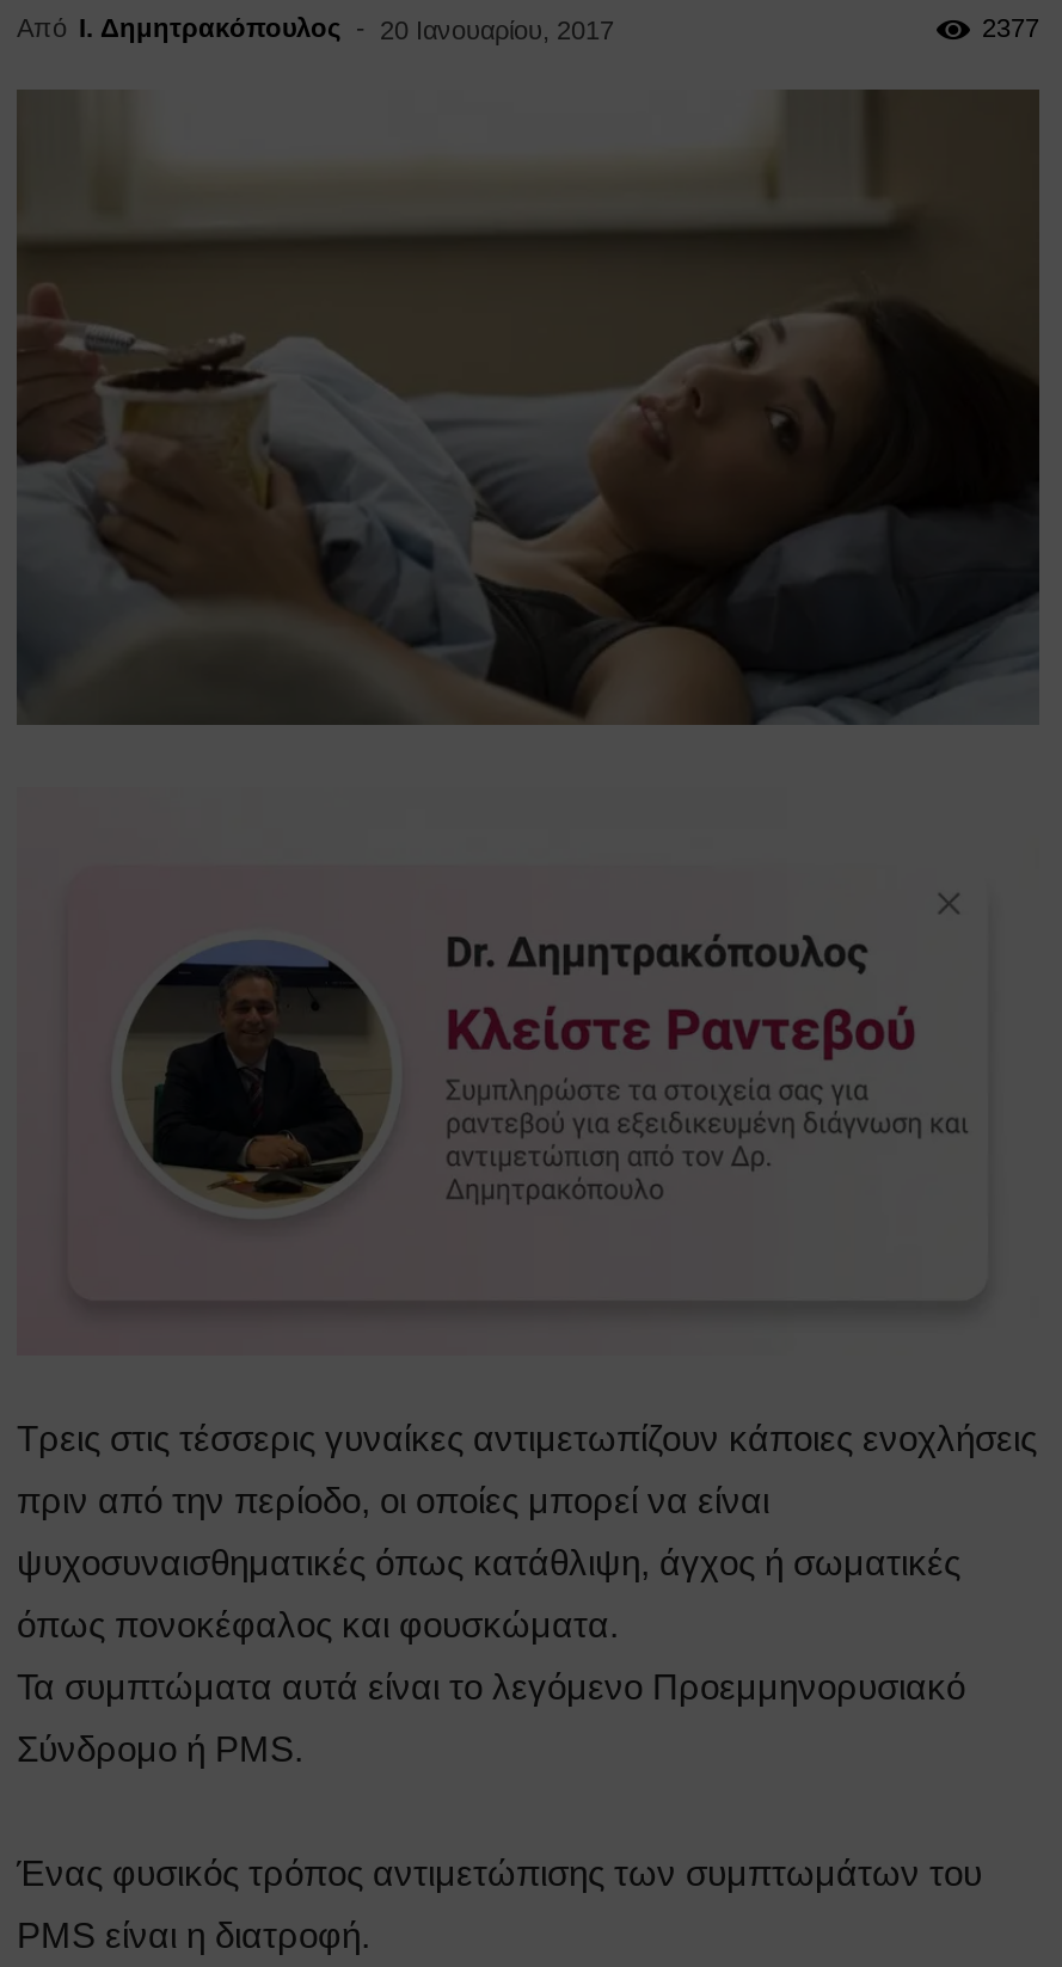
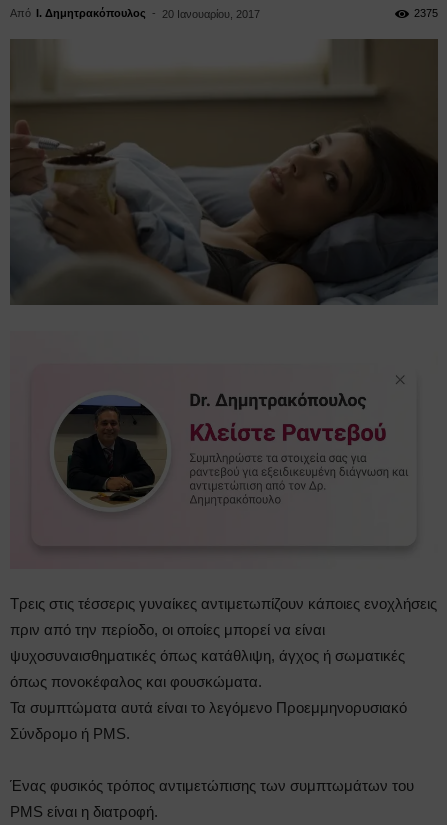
- 2377
+ 2375
